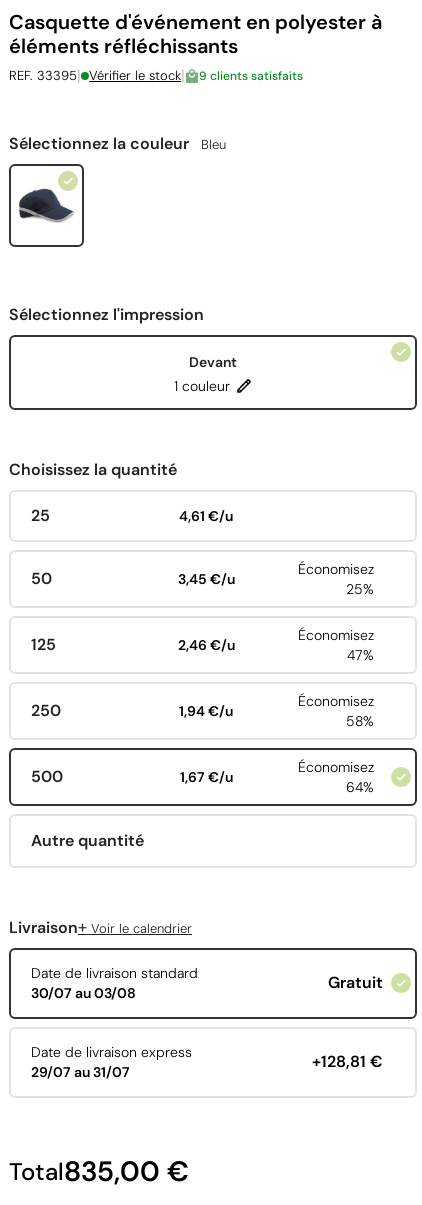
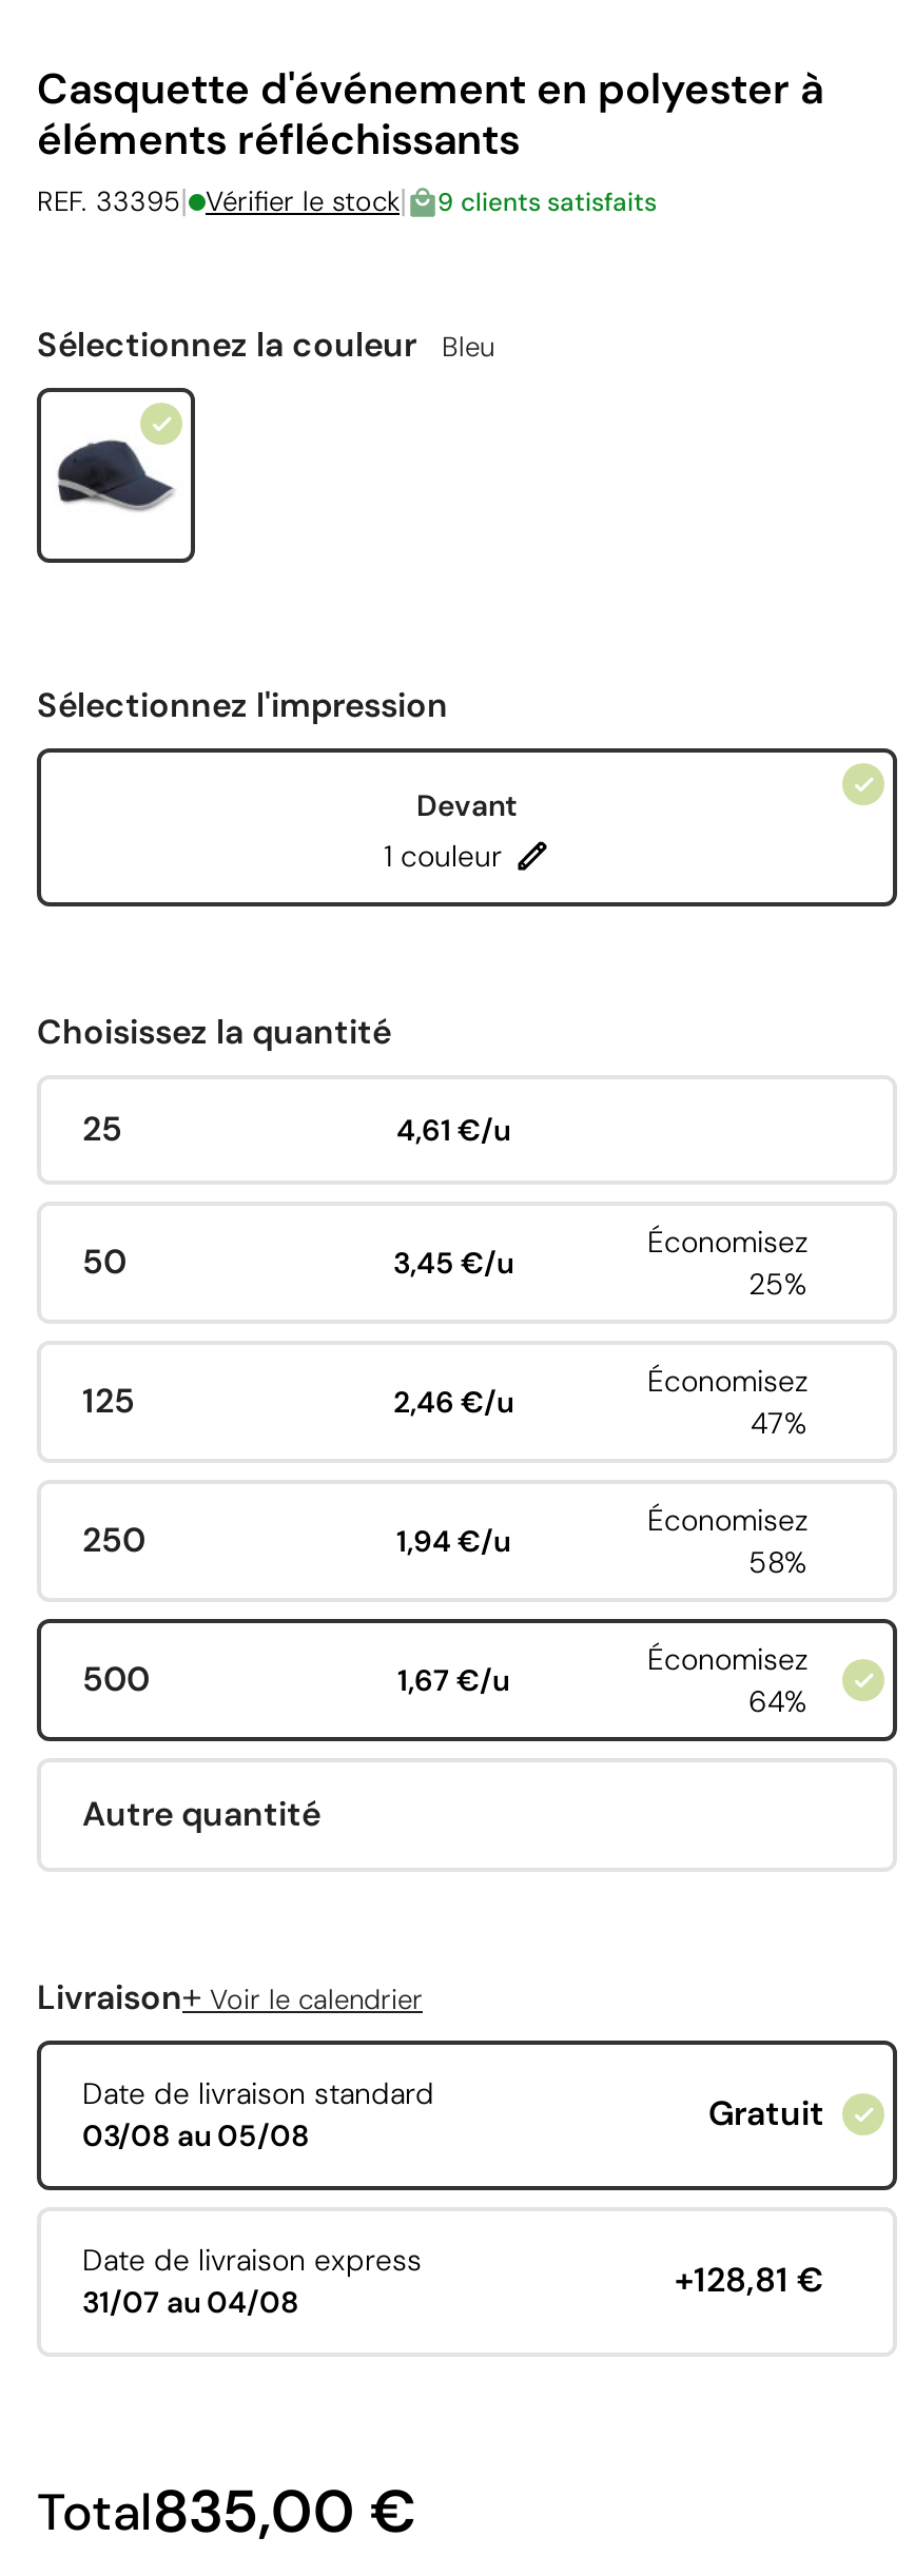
- 30/07 au 03/08
+ 03/08 au 05/08

- 29/07 au 31/07
+ 31/07 au 04/08
